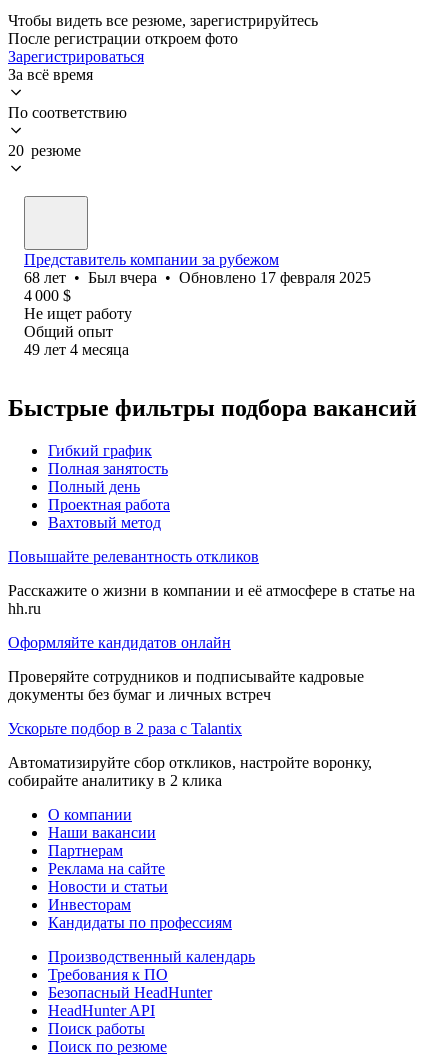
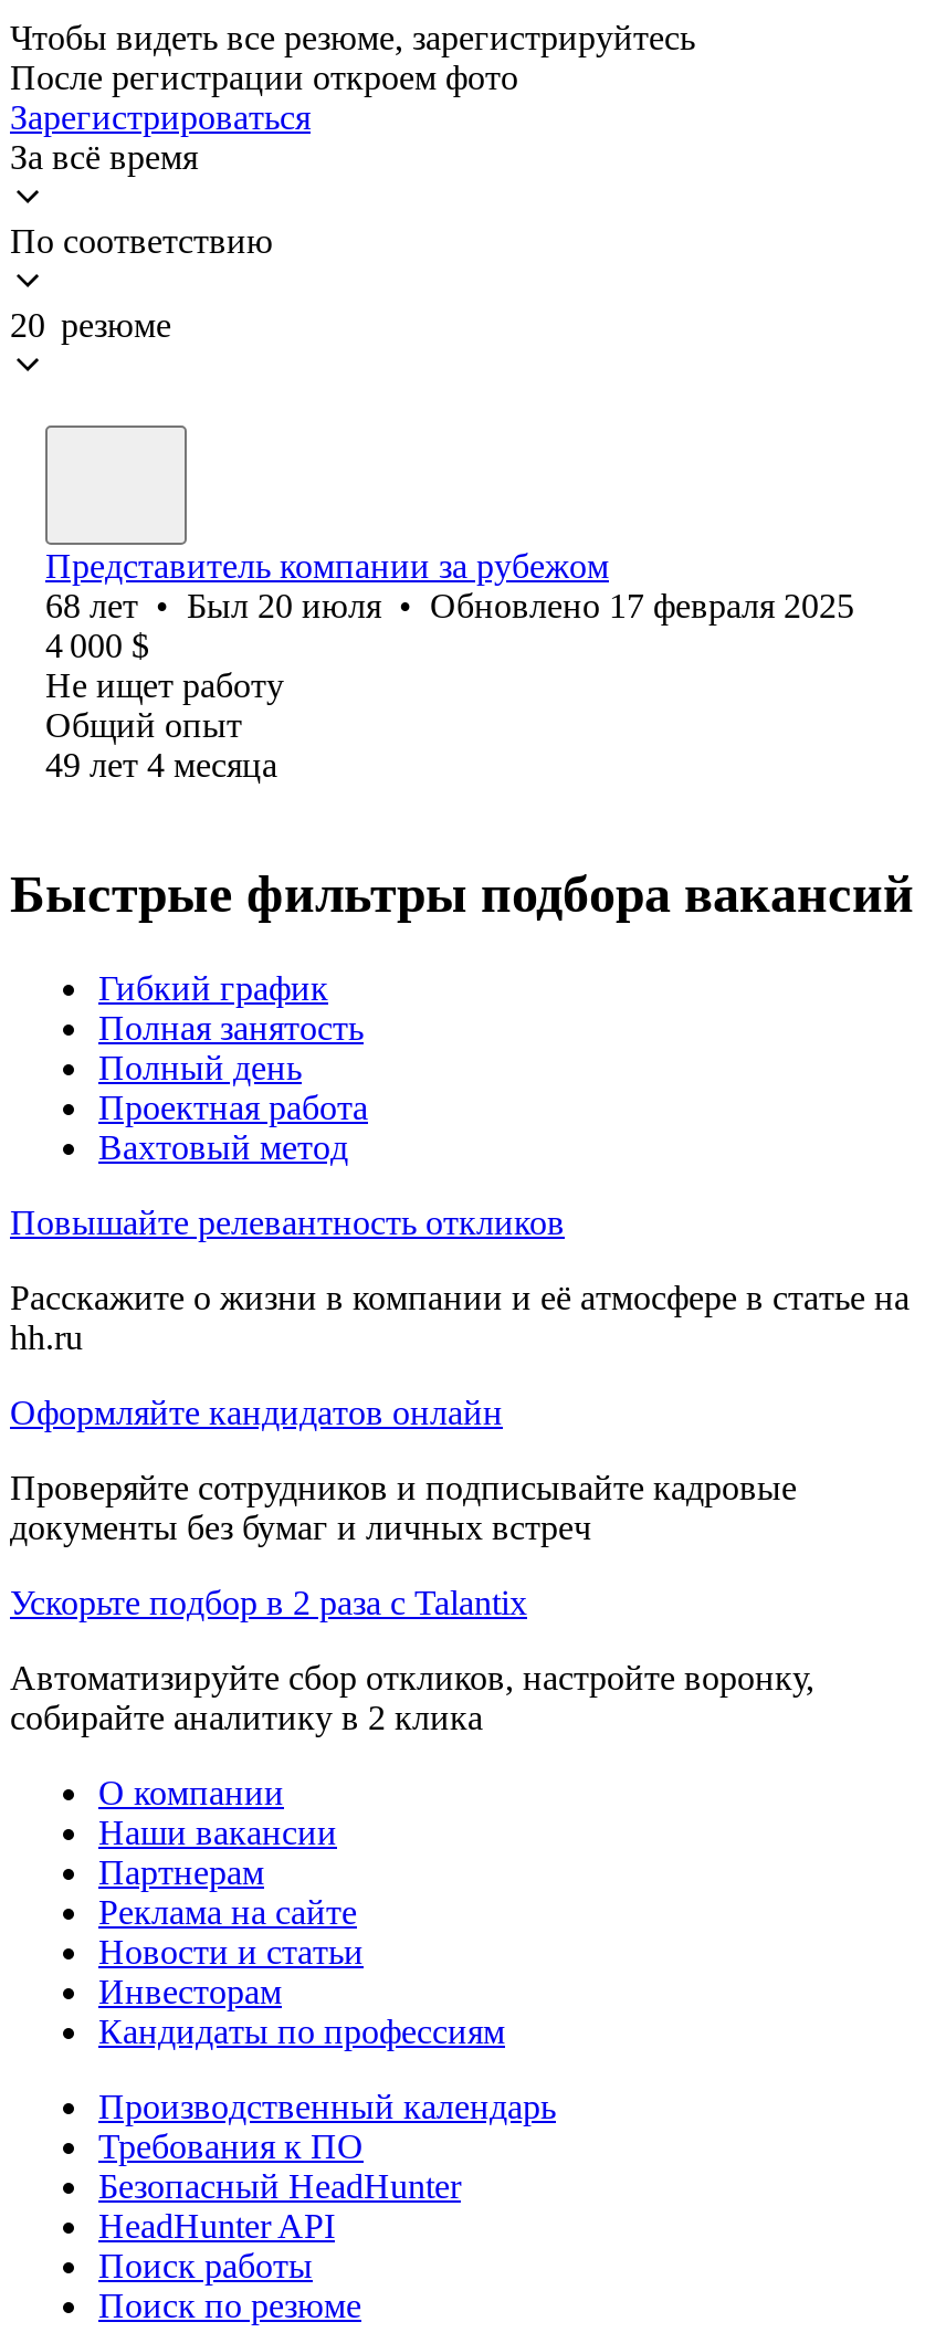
- 68 лет • Был вчера • Обновлено 17 февраля 2025
+ 68 лет • Был 20 июля • Обновлено 17 февраля 2025
